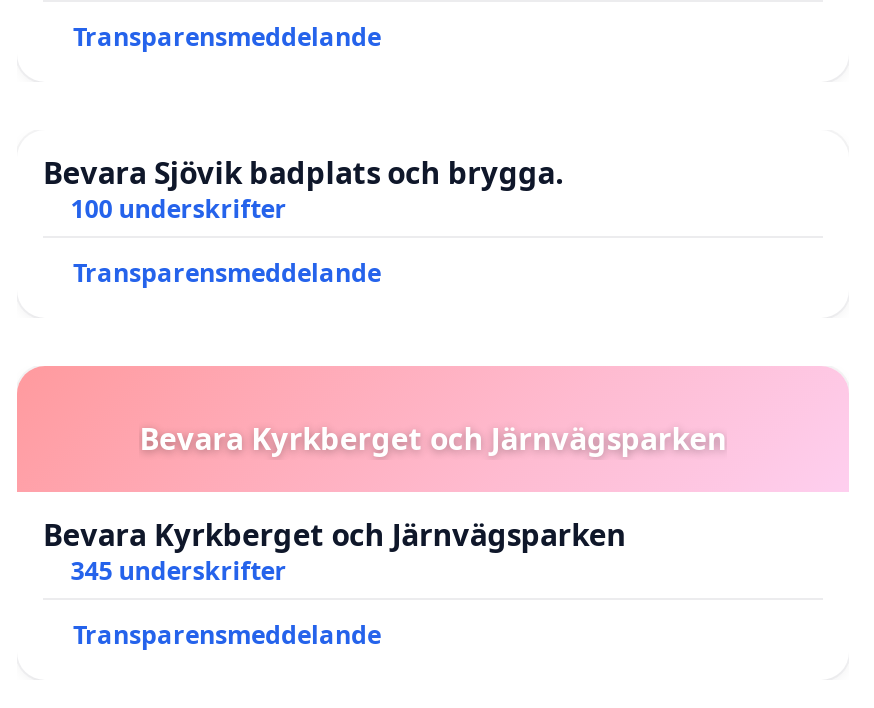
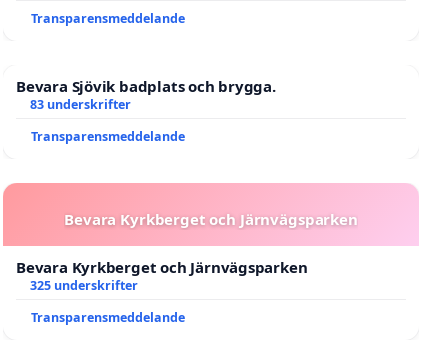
- 100 underskrifter
+ 83 underskrifter

- 345 underskrifter
+ 325 underskrifter
